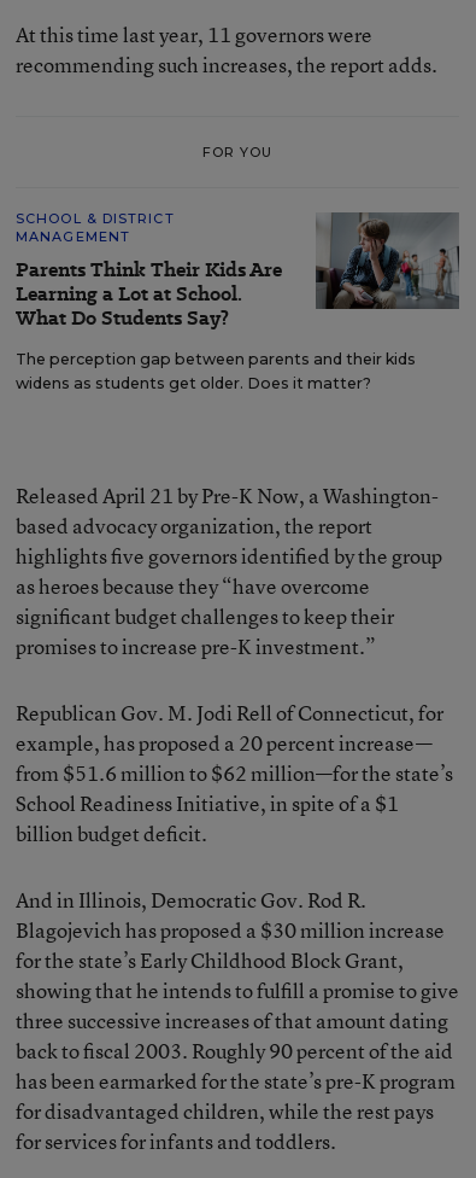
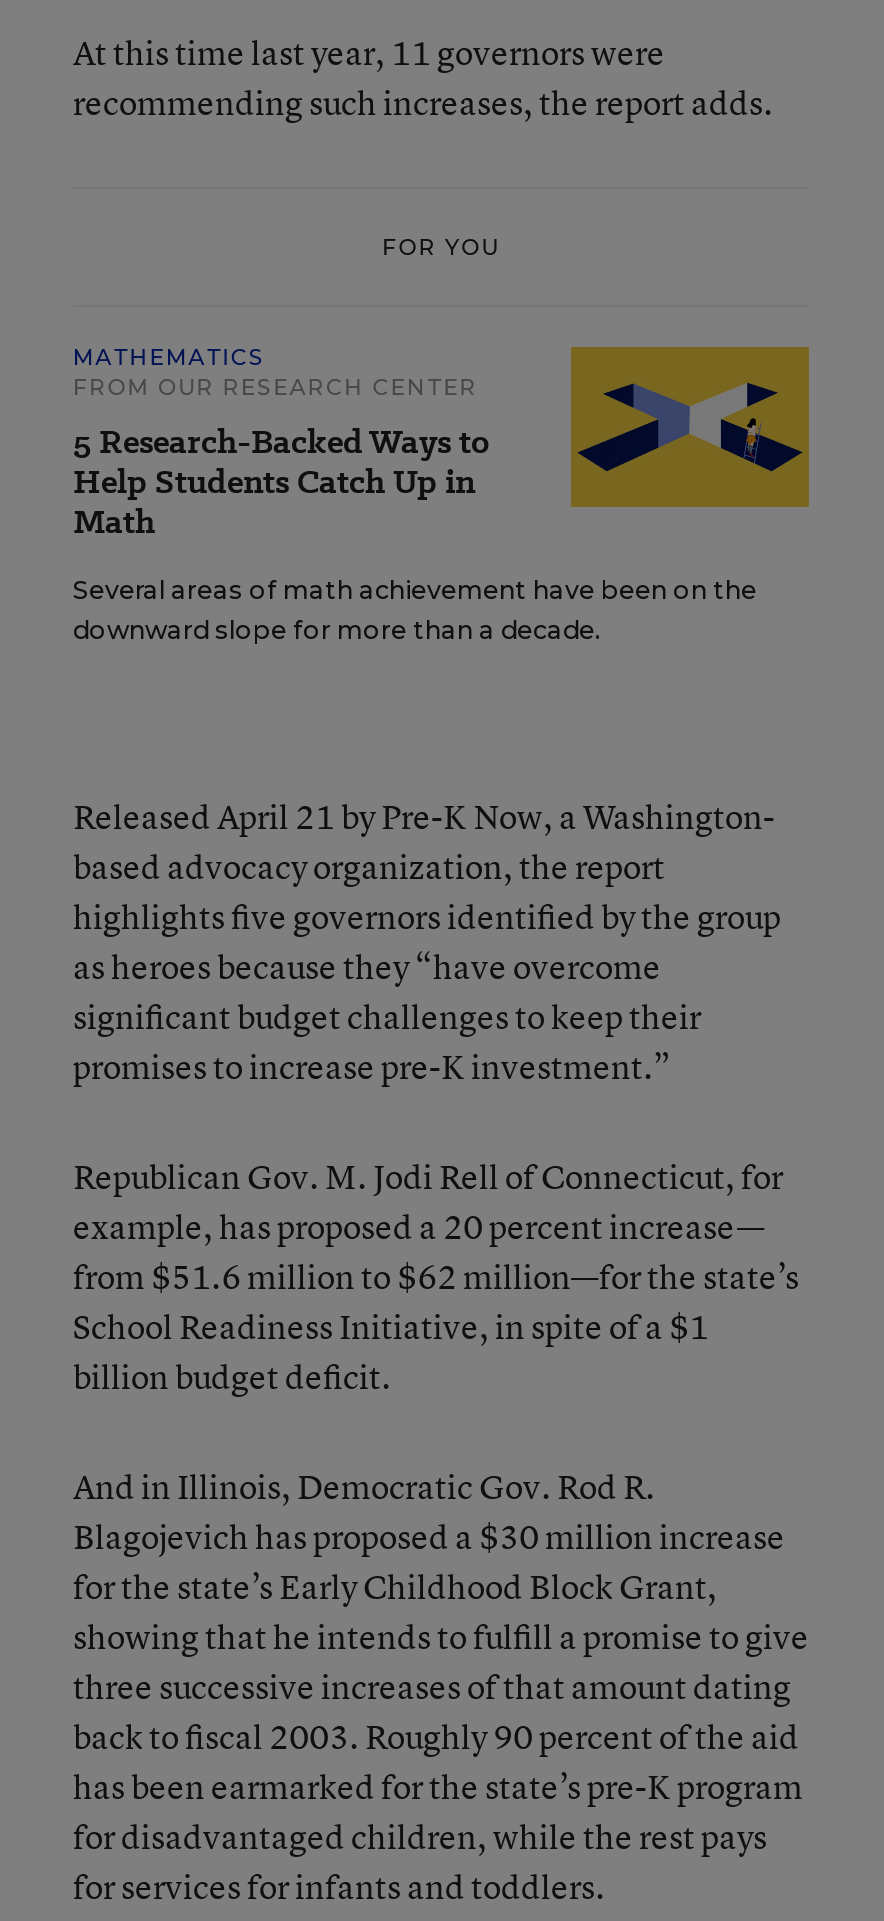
- SCHOOL & DISTRICT
- MANAGEMENT
- Parents Think Their Kids Are
- Learning a Lot at School.
- What Do Students Say?
+ MATHEMATICS
+ FROM OUR RESEARCH CENTER
+ 5 Research-Backed Ways to
+ Help Students Catch Up in
+ Math

- [image]
- The perception gap between parents and their kids
- widens as students get older. Does it matter?
+ [image]
+ Several areas of math achievement have been on the
+ downward slope for more than a decade.
